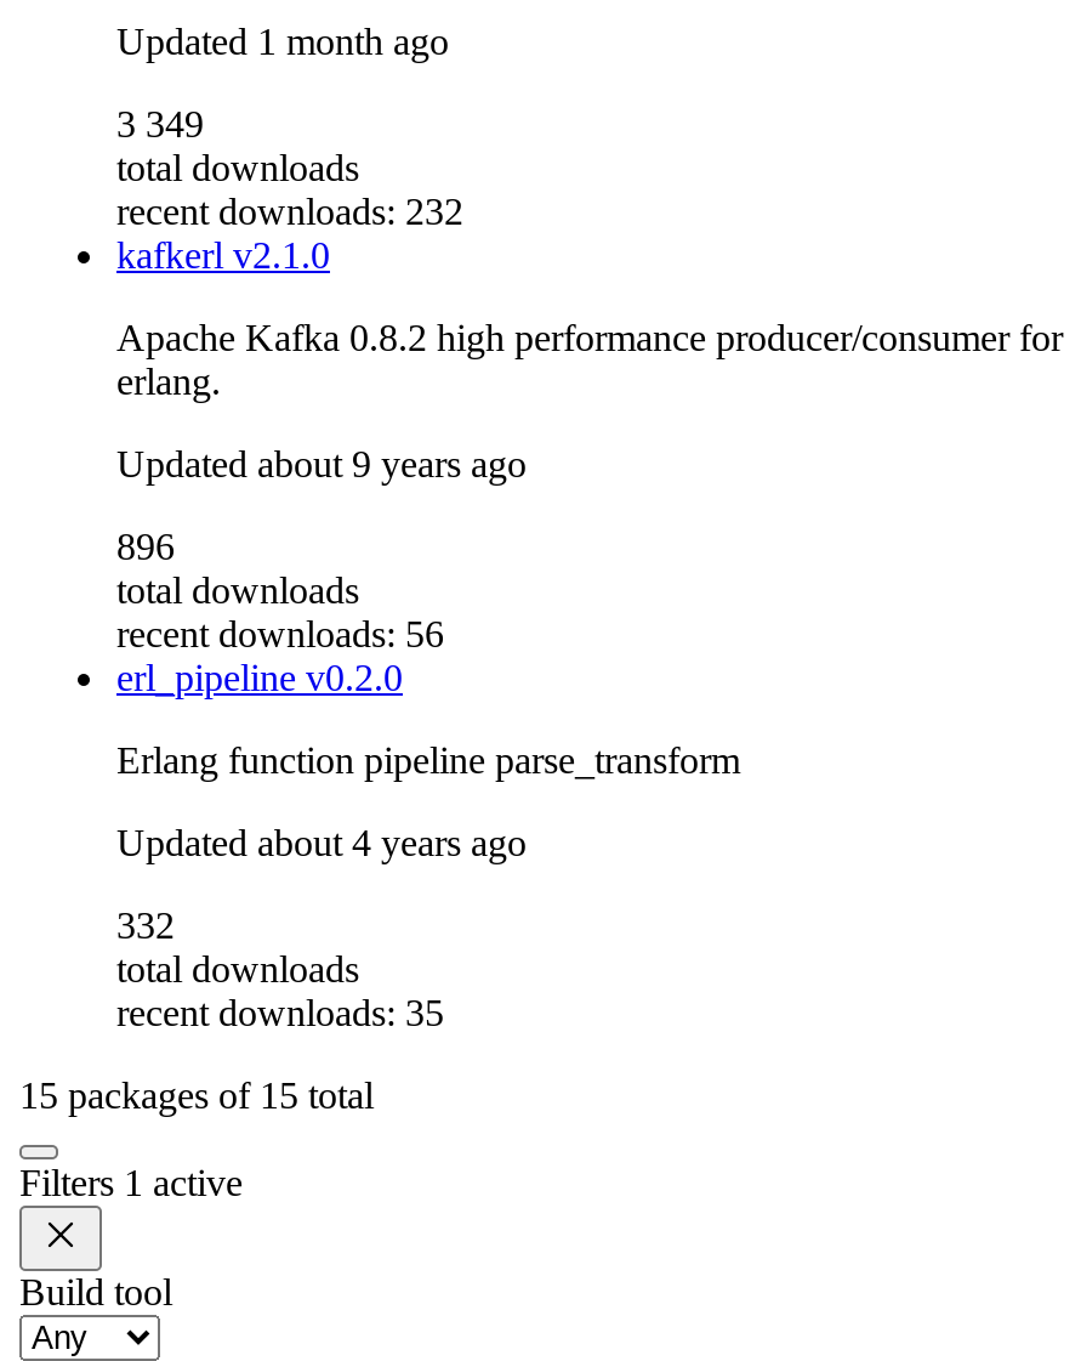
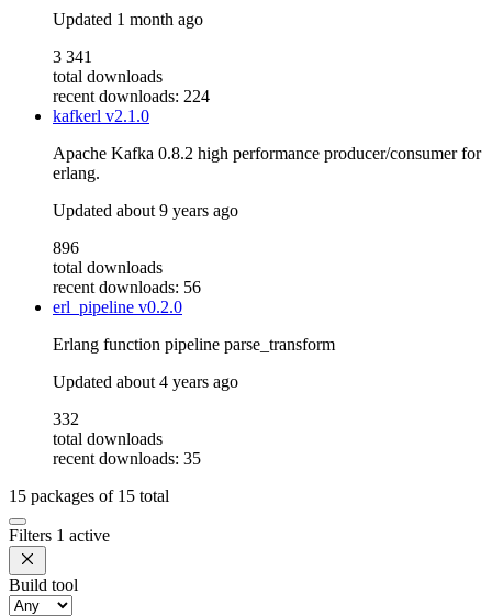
- 3 349
+ 3 341

- recent downloads: 232
+ recent downloads: 224
